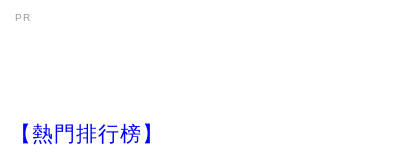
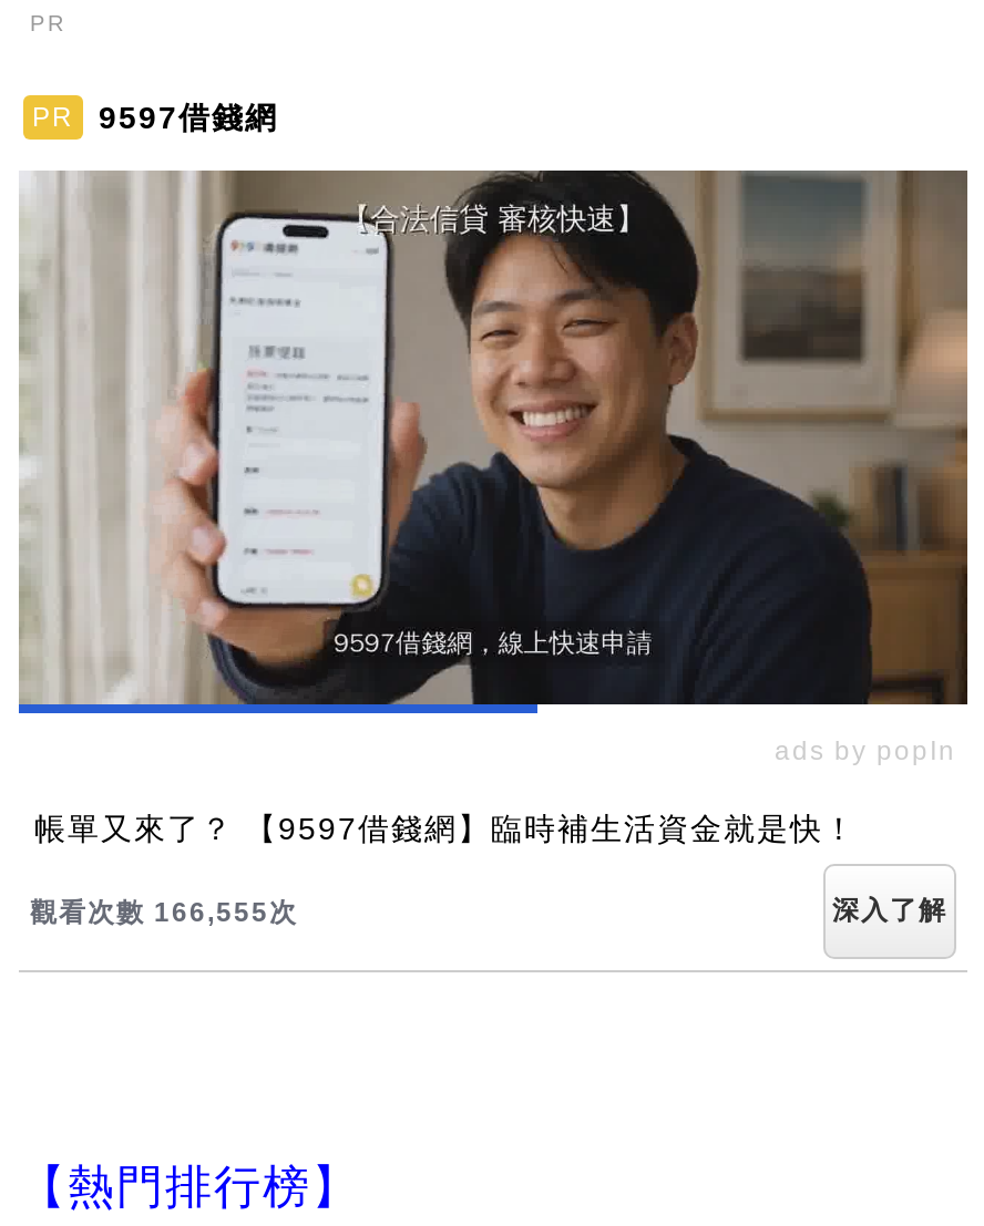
+ [image]
+ ads by popIn
+ 帳單又來了？ 【9597借錢網】臨時補生活資金就是快！
+ 觀看次數 166,555次
+ 深入了解

+ PR
+ 9597借錢網
